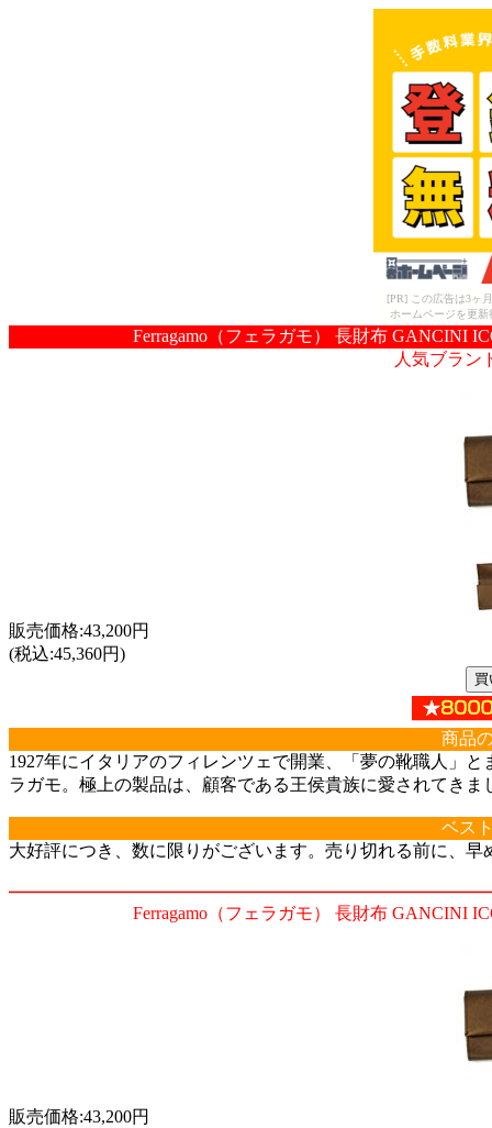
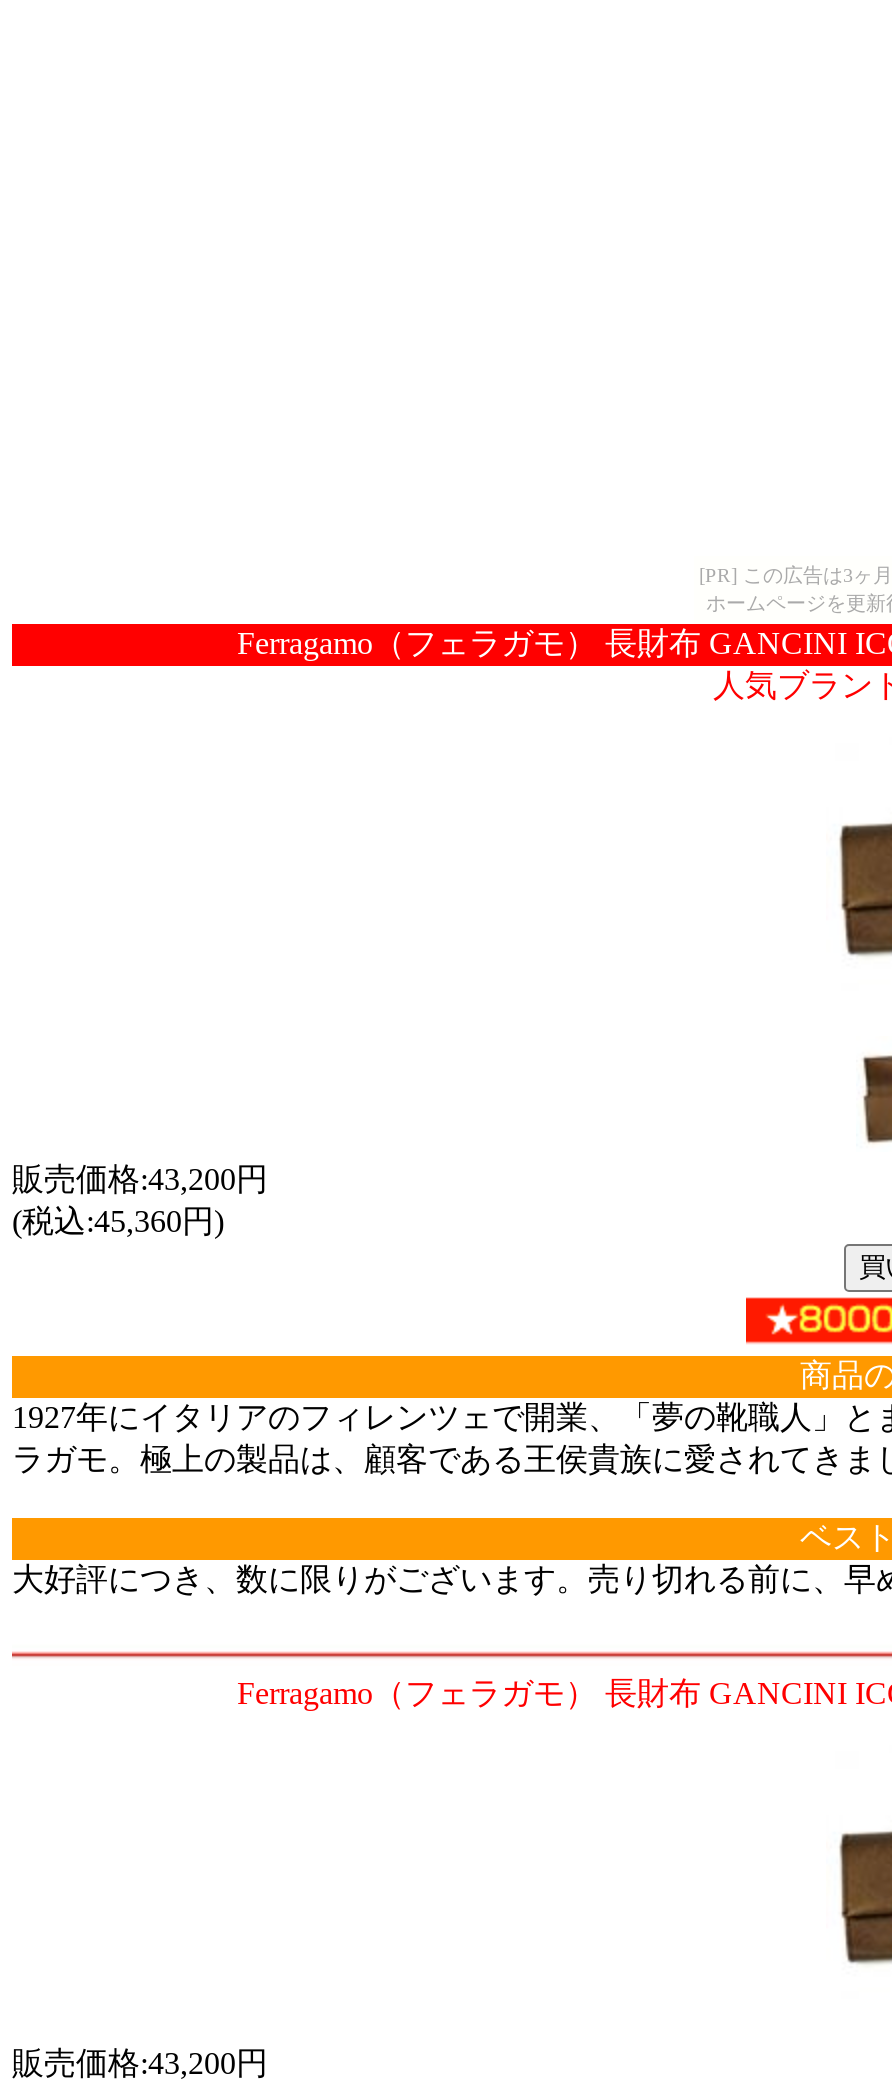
- [image]
